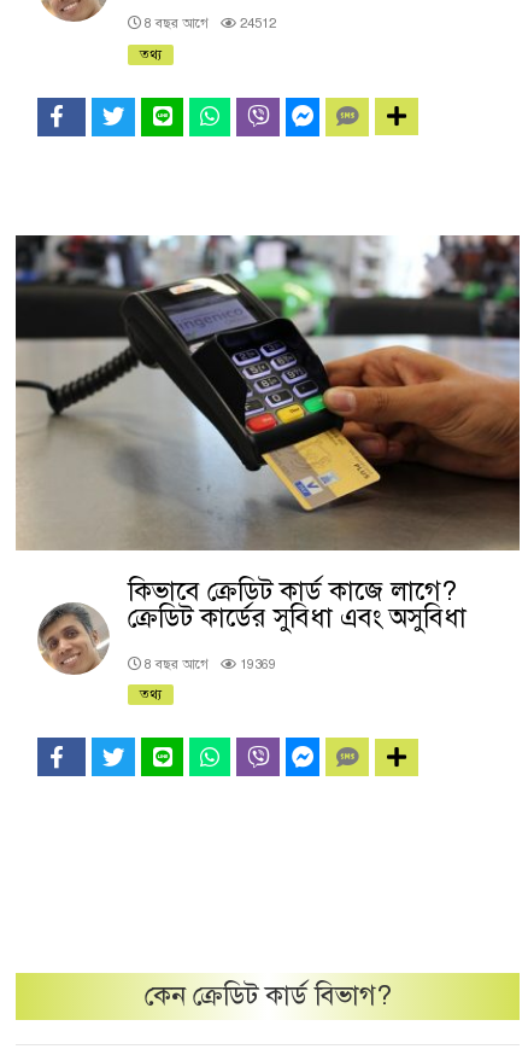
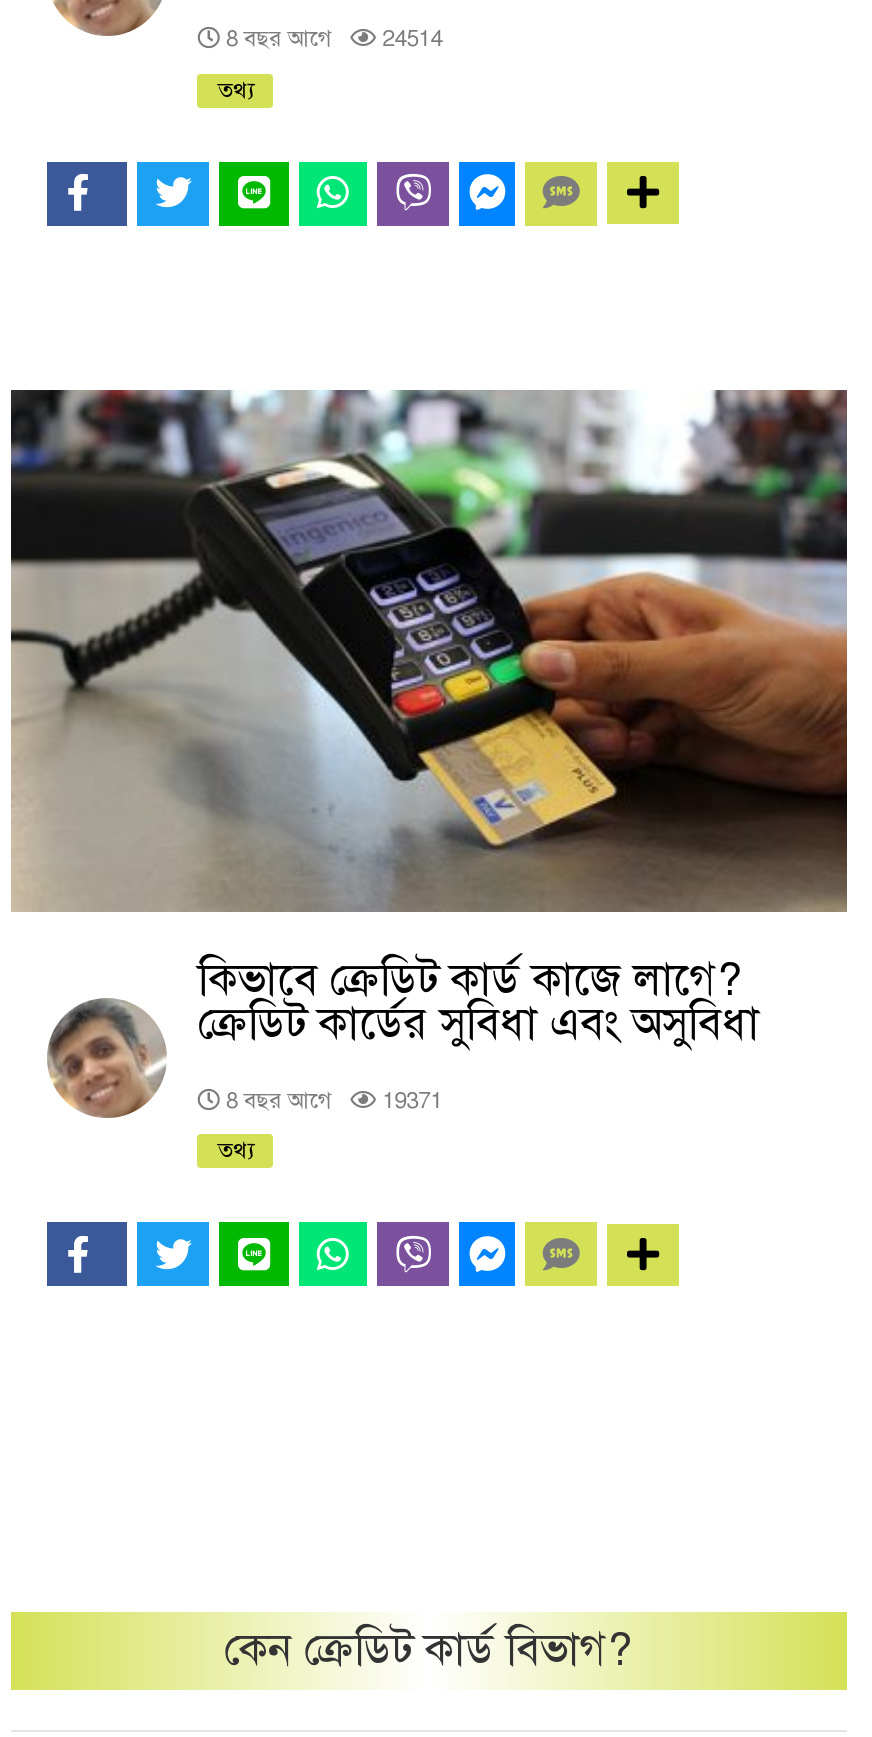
- 8 বছর আগে 24512
+ 8 বছর আগে 24514

- 8 বছর আগে 19369
+ 8 বছর আগে 19371
